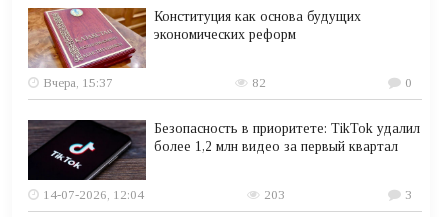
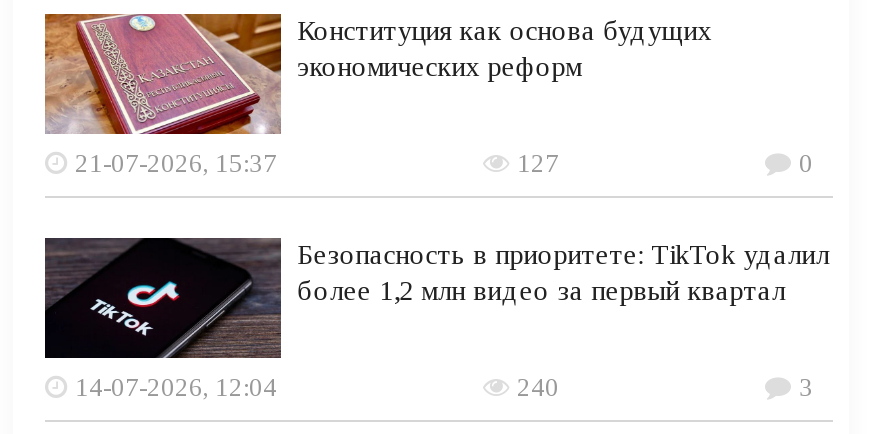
- Вчера, 15:37
- 82
+ 21-07-2026, 15:37
+ 127

- 203
+ 240
